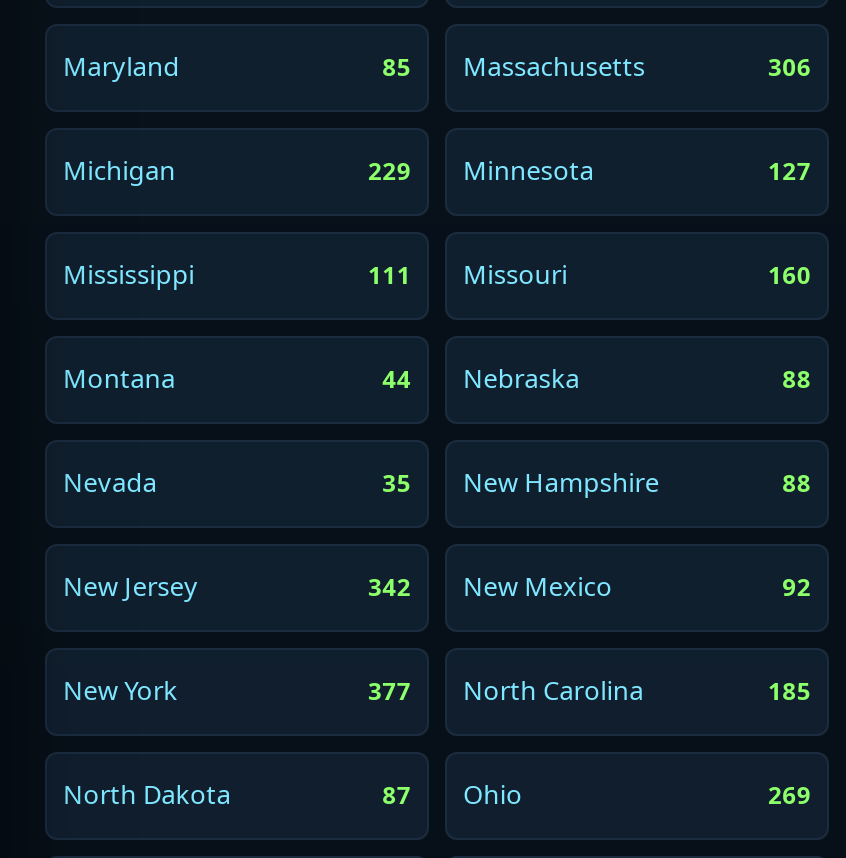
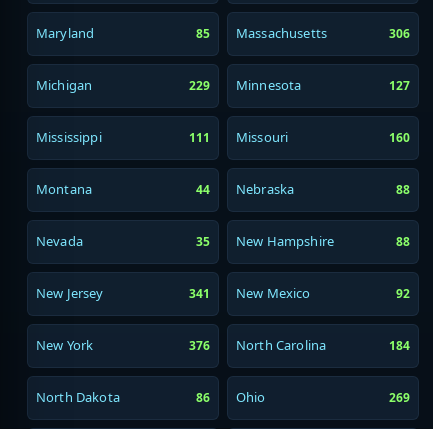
- 342 New Mexico
+ 341 New Mexico

- 377 North Carolina
+ 376 North Carolina

- 185
+ 184

- 87 Ohio
+ 86 Ohio
